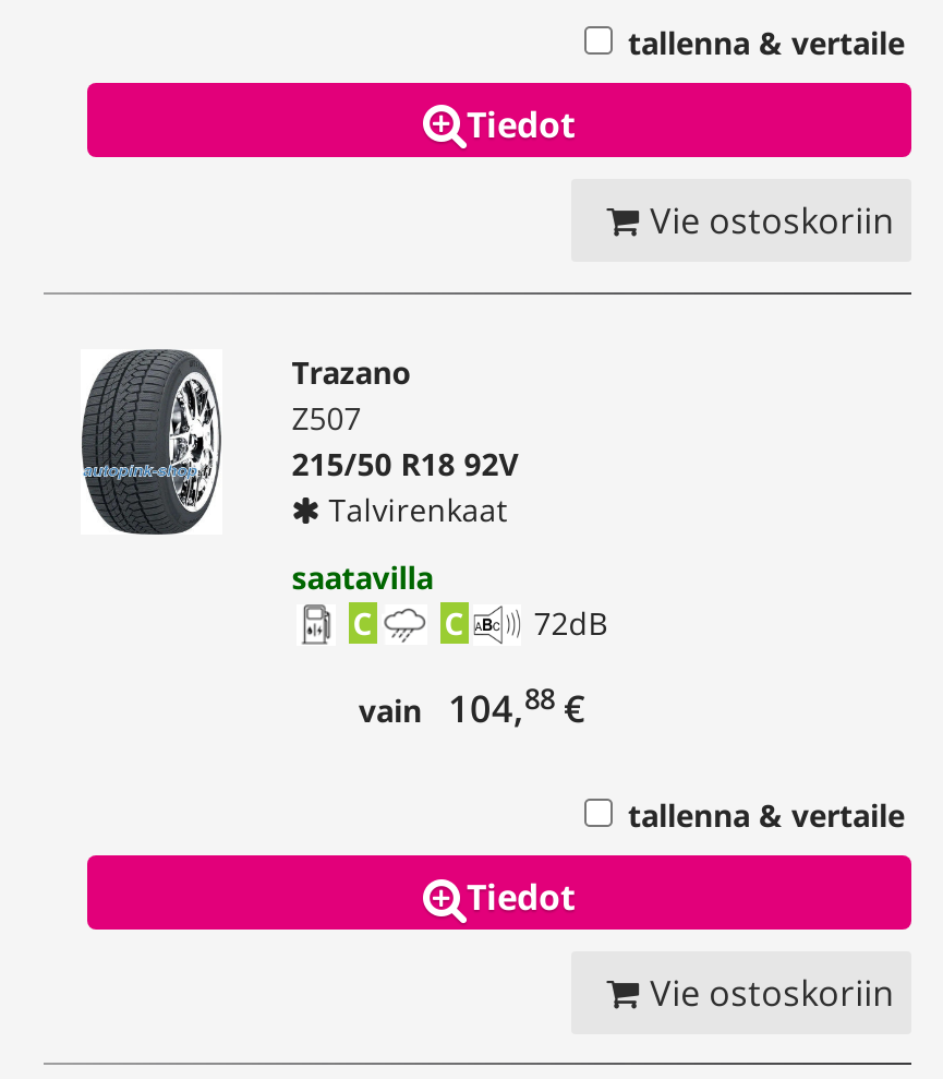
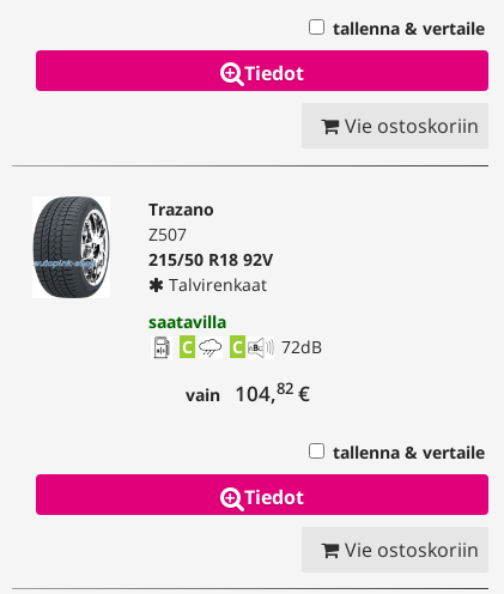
- vain 104,88 €
+ vain 104,82 €
